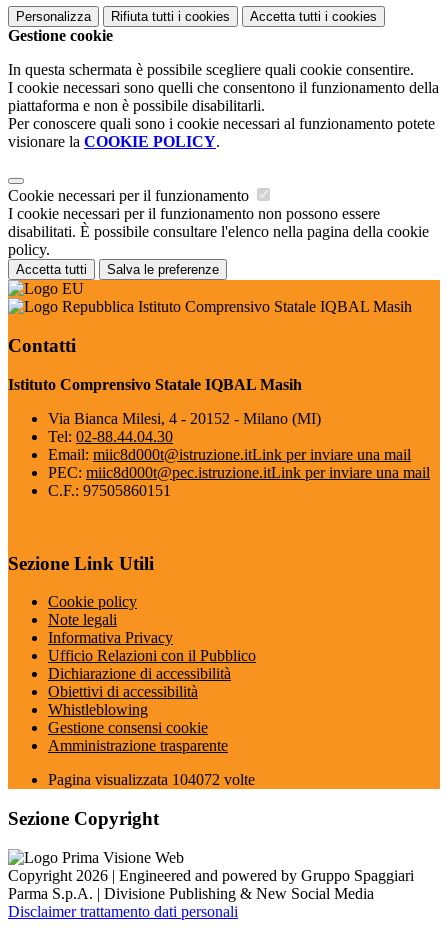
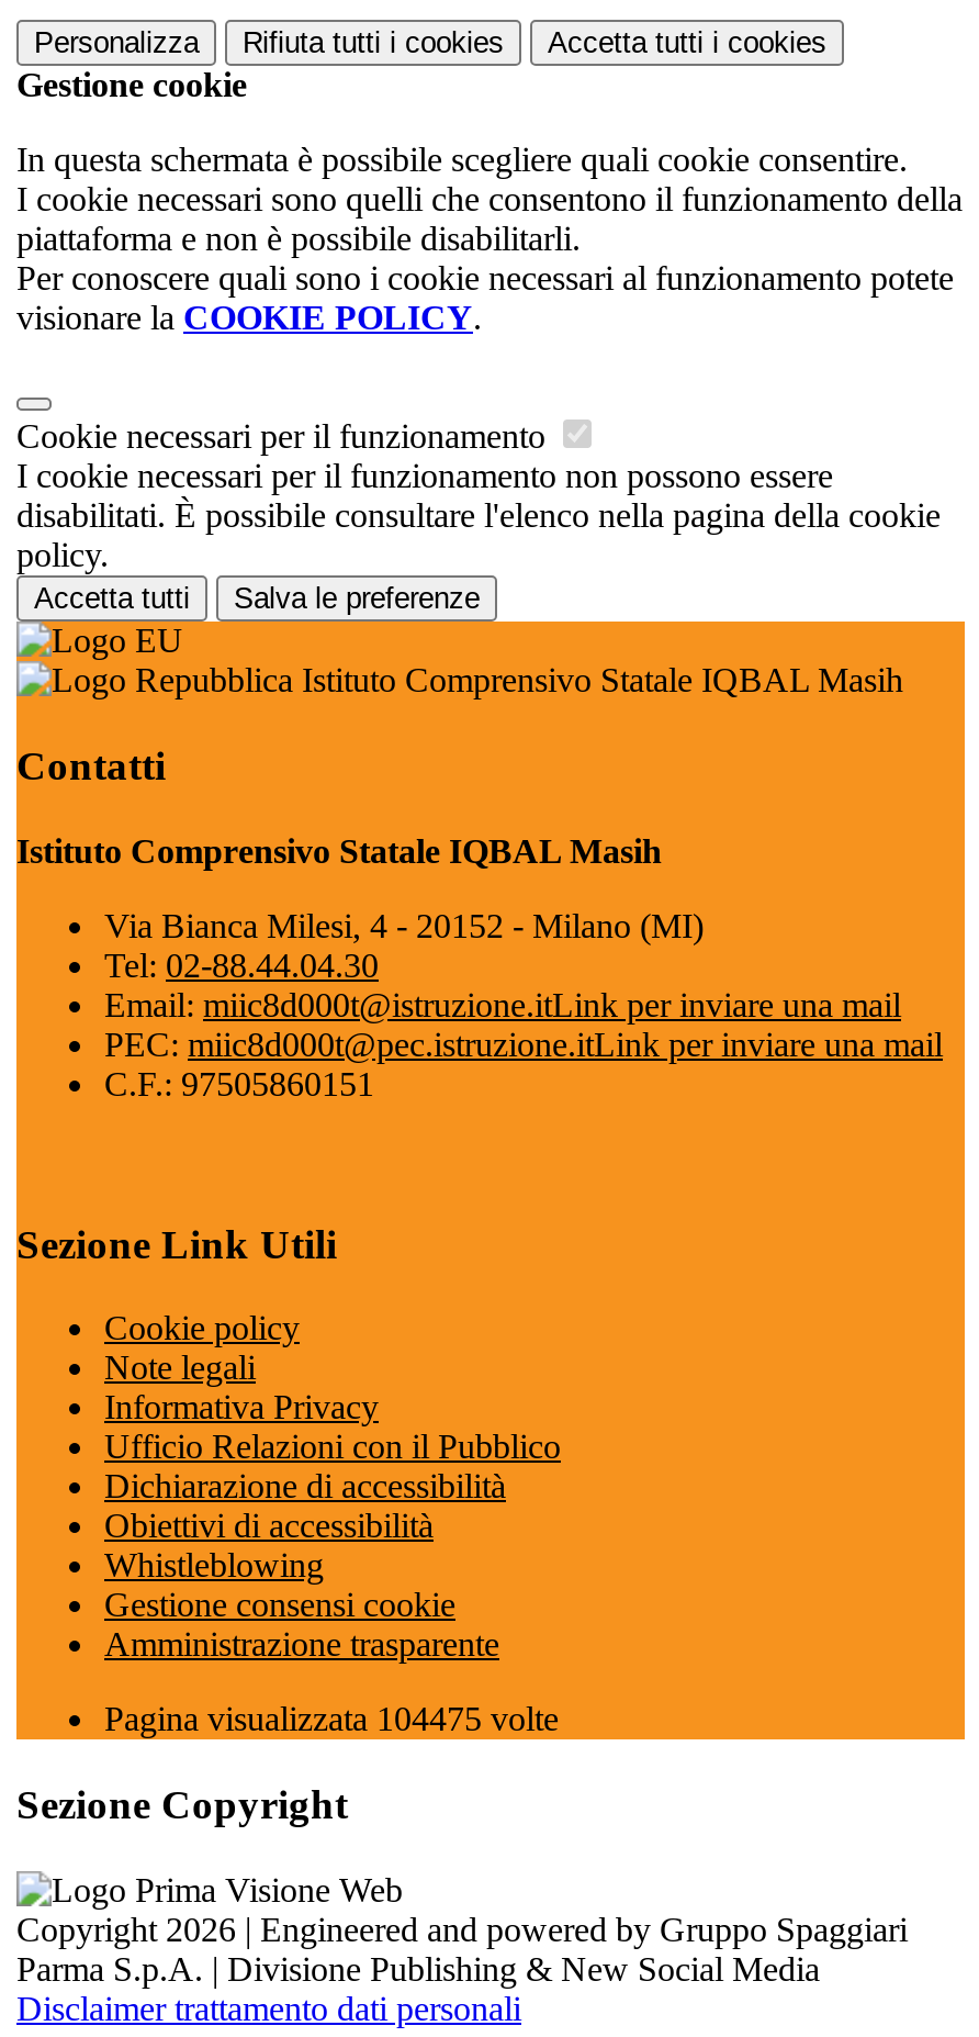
- Pagina visualizzata 104072 volte
+ Pagina visualizzata 104475 volte
